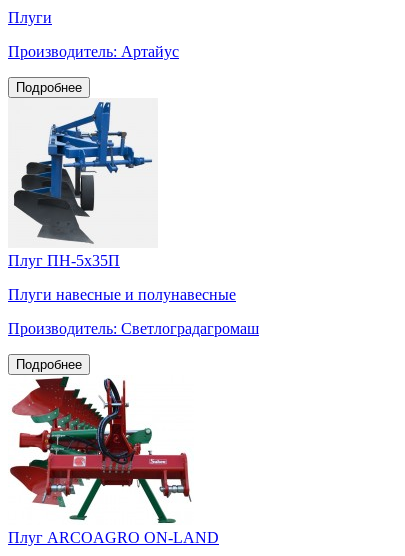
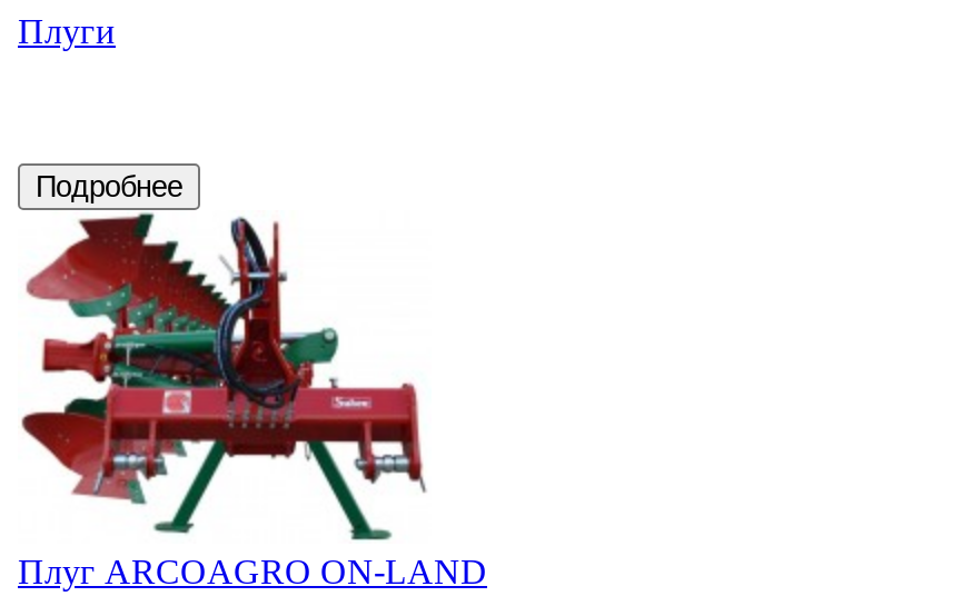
- Производитель: Артайус
- Подробнее

- [image]
- Плуг ПН-5х35П
- Плуги навесные и полунавесные
- Производитель: Светлоградагромаш
